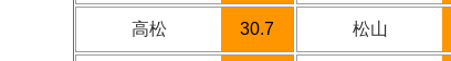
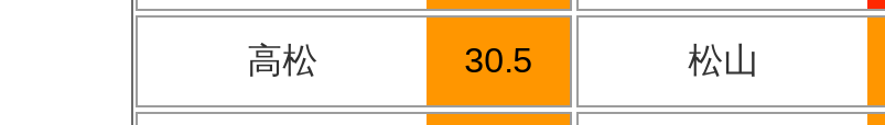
- 30.7
+ 30.5
